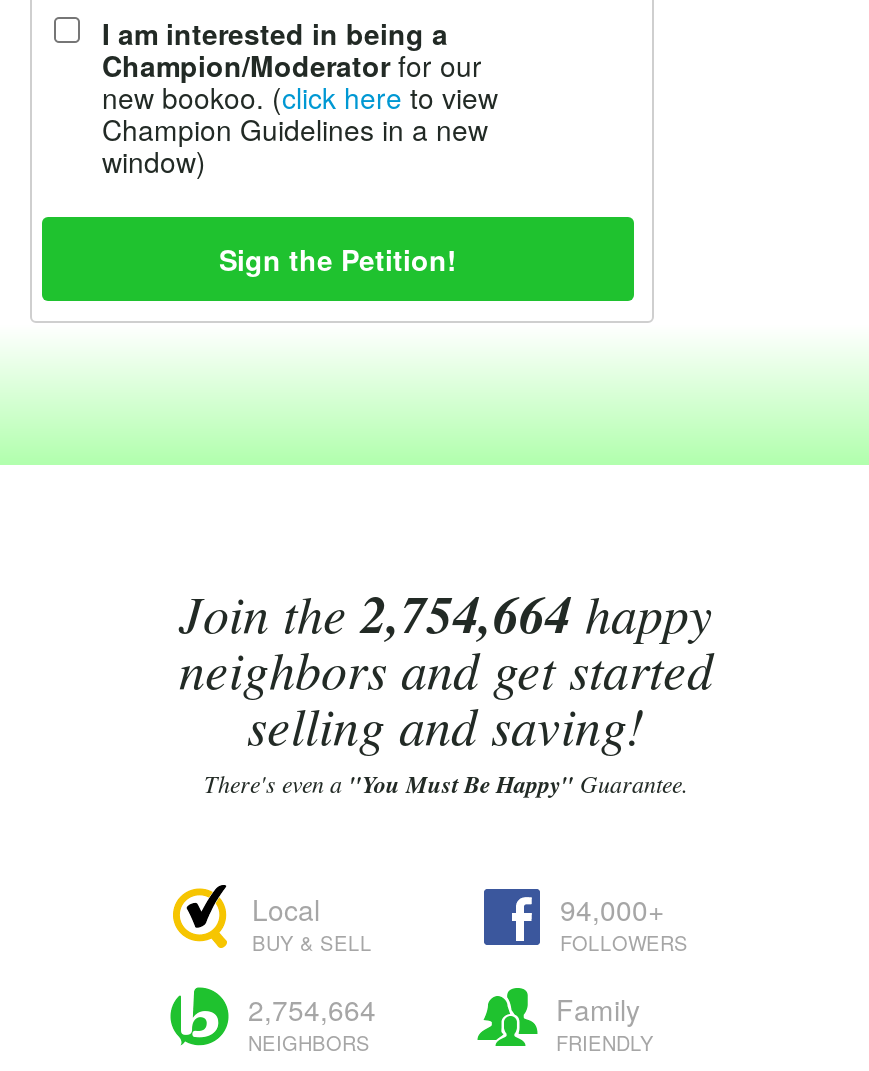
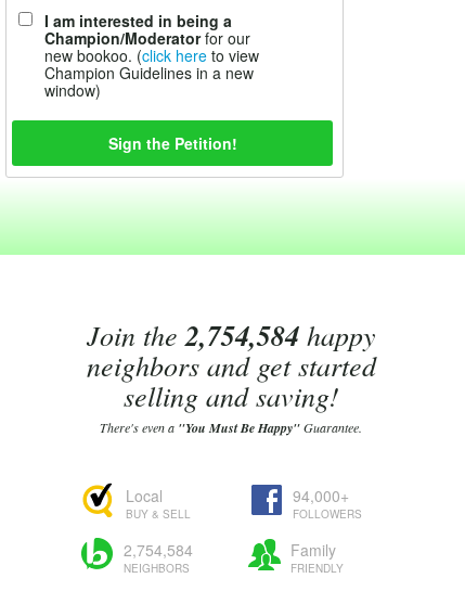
- Join the 2,754,664 happy
+ Join the 2,754,584 happy

- 2,754,664
+ 2,754,584
